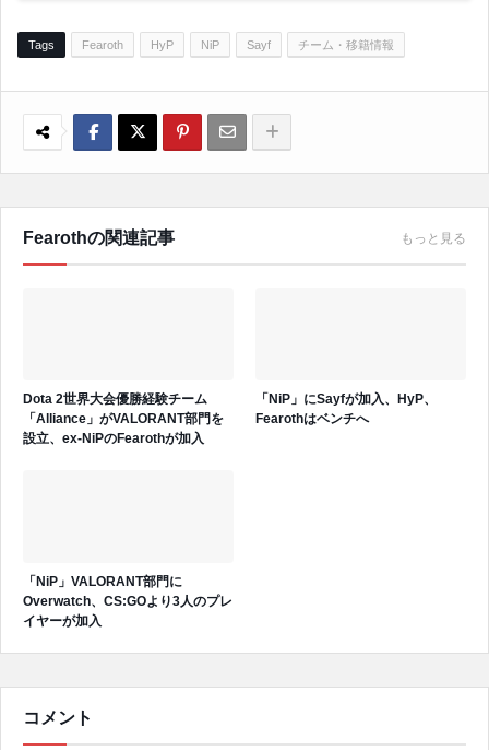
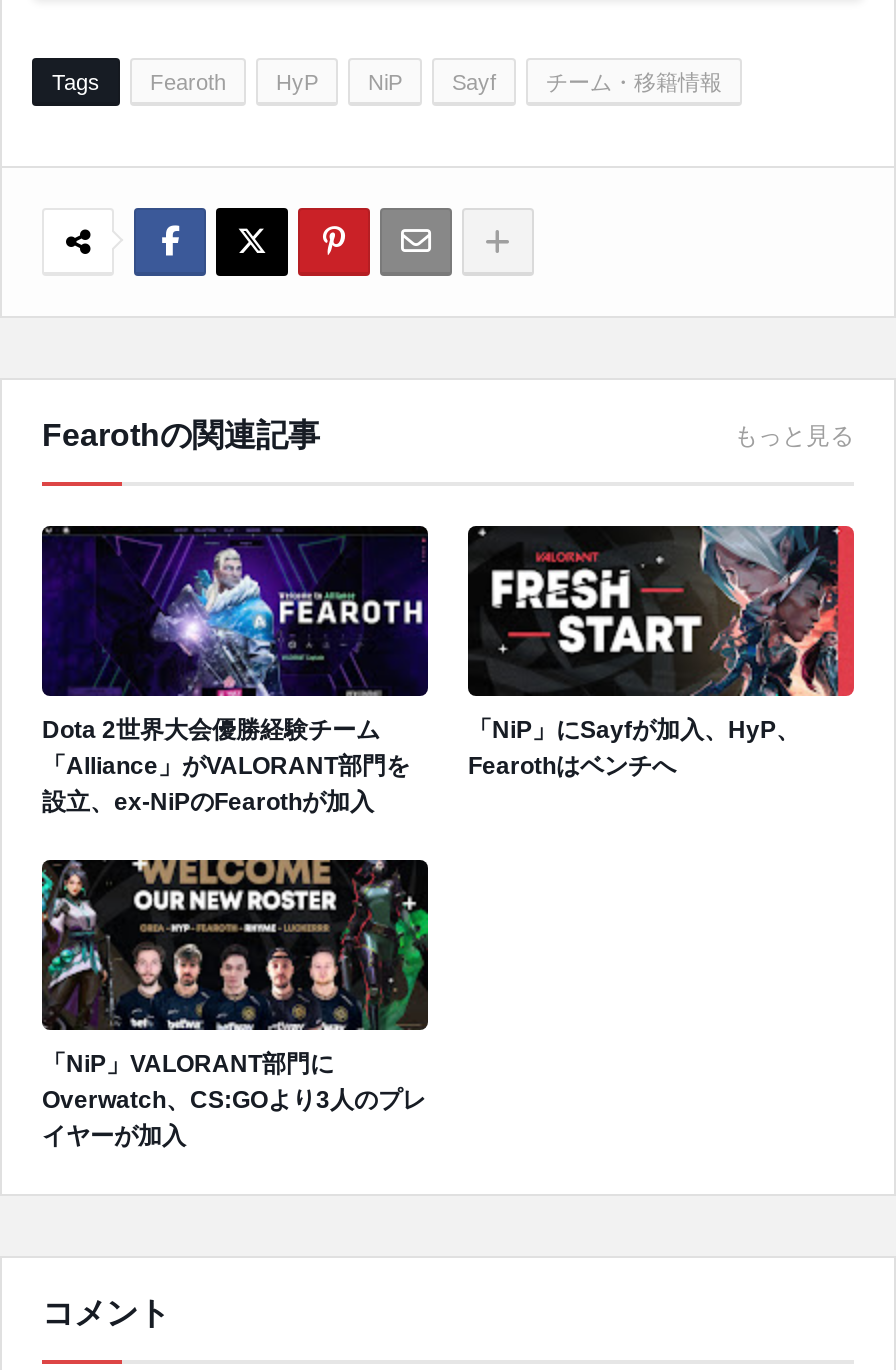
+ [image]

+ [image]

+ [image]
